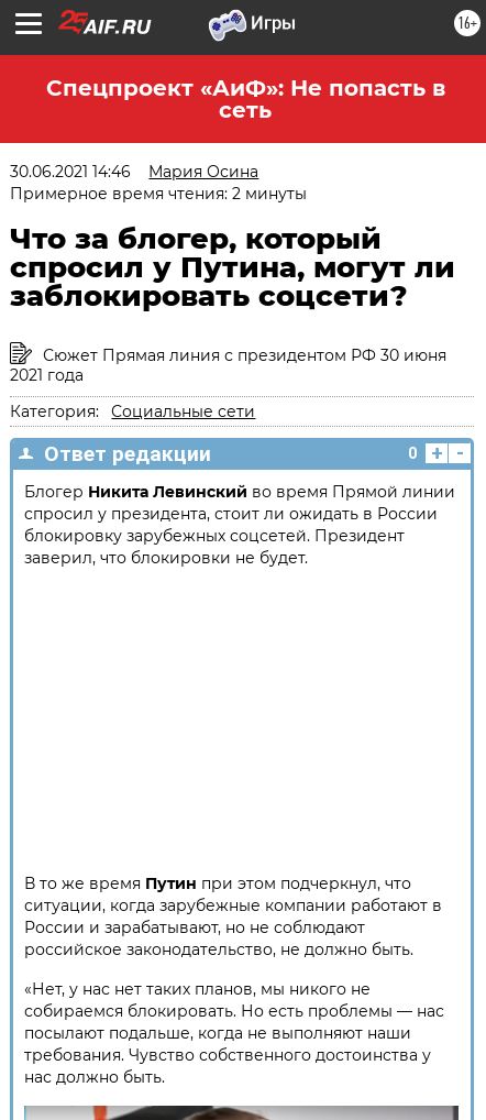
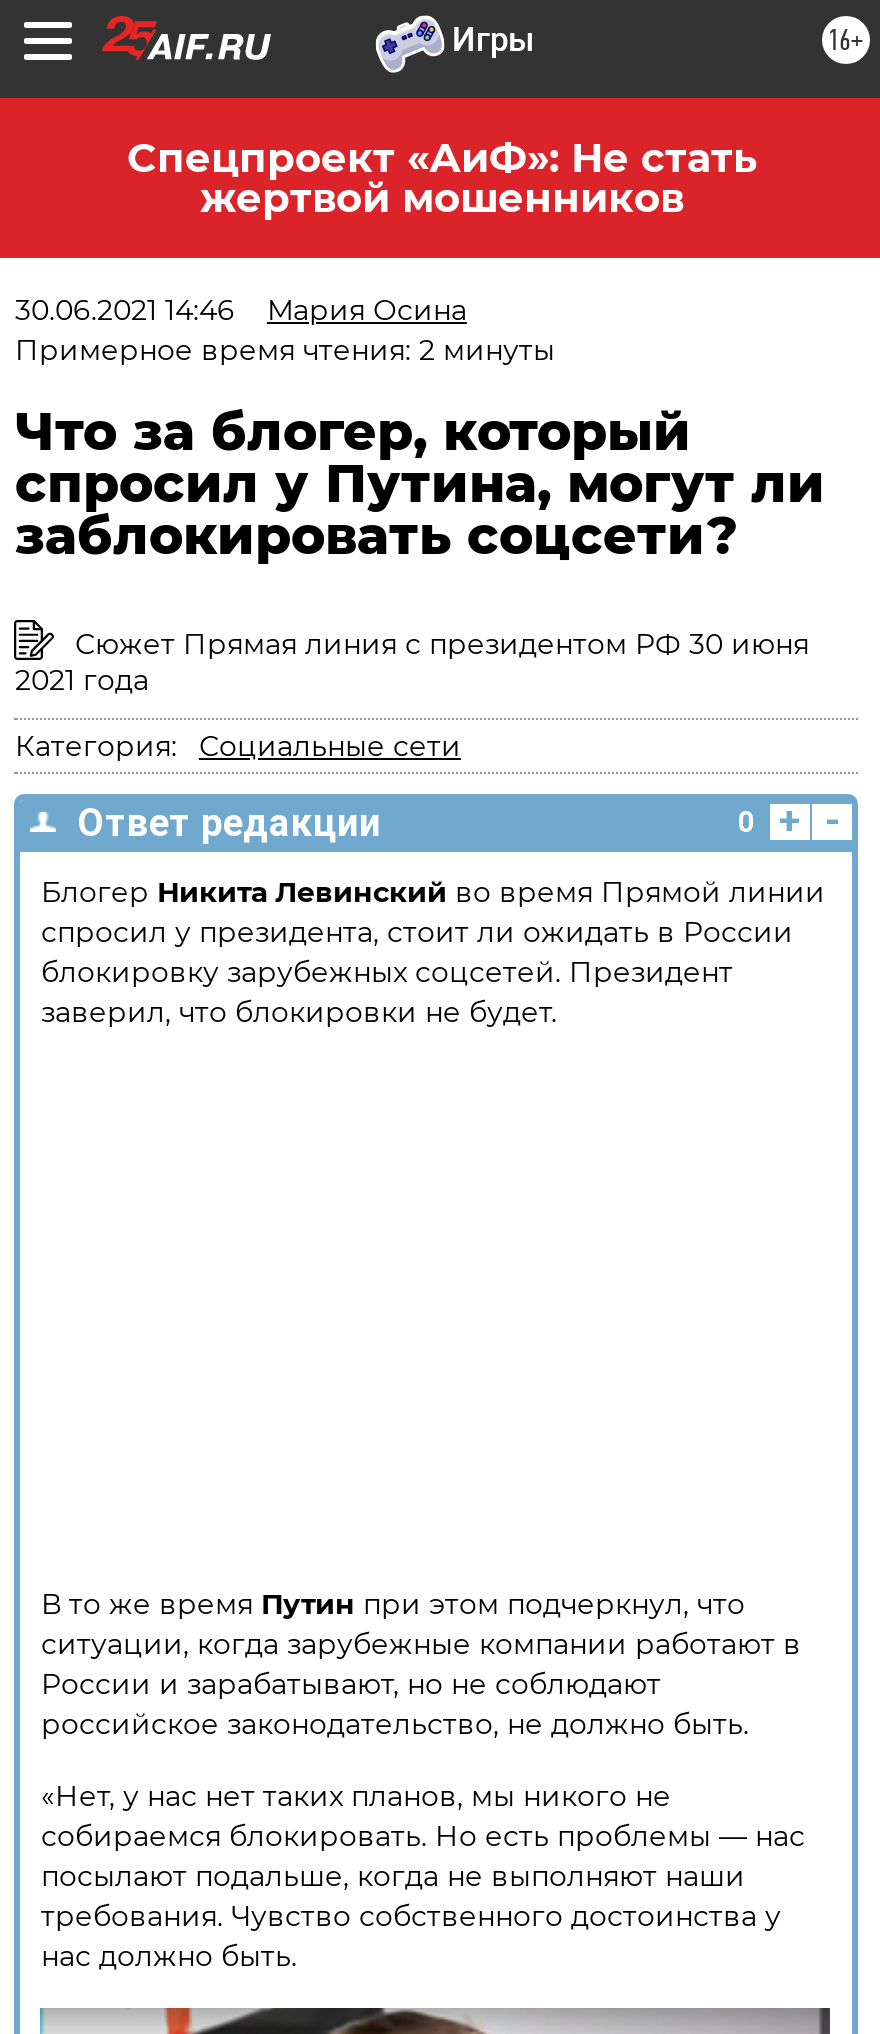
- Спецпроект «АиФ»: Не попасть в
- сеть
+ Спецпроект «АиФ»: Не стать
+ жертвой мошенников
